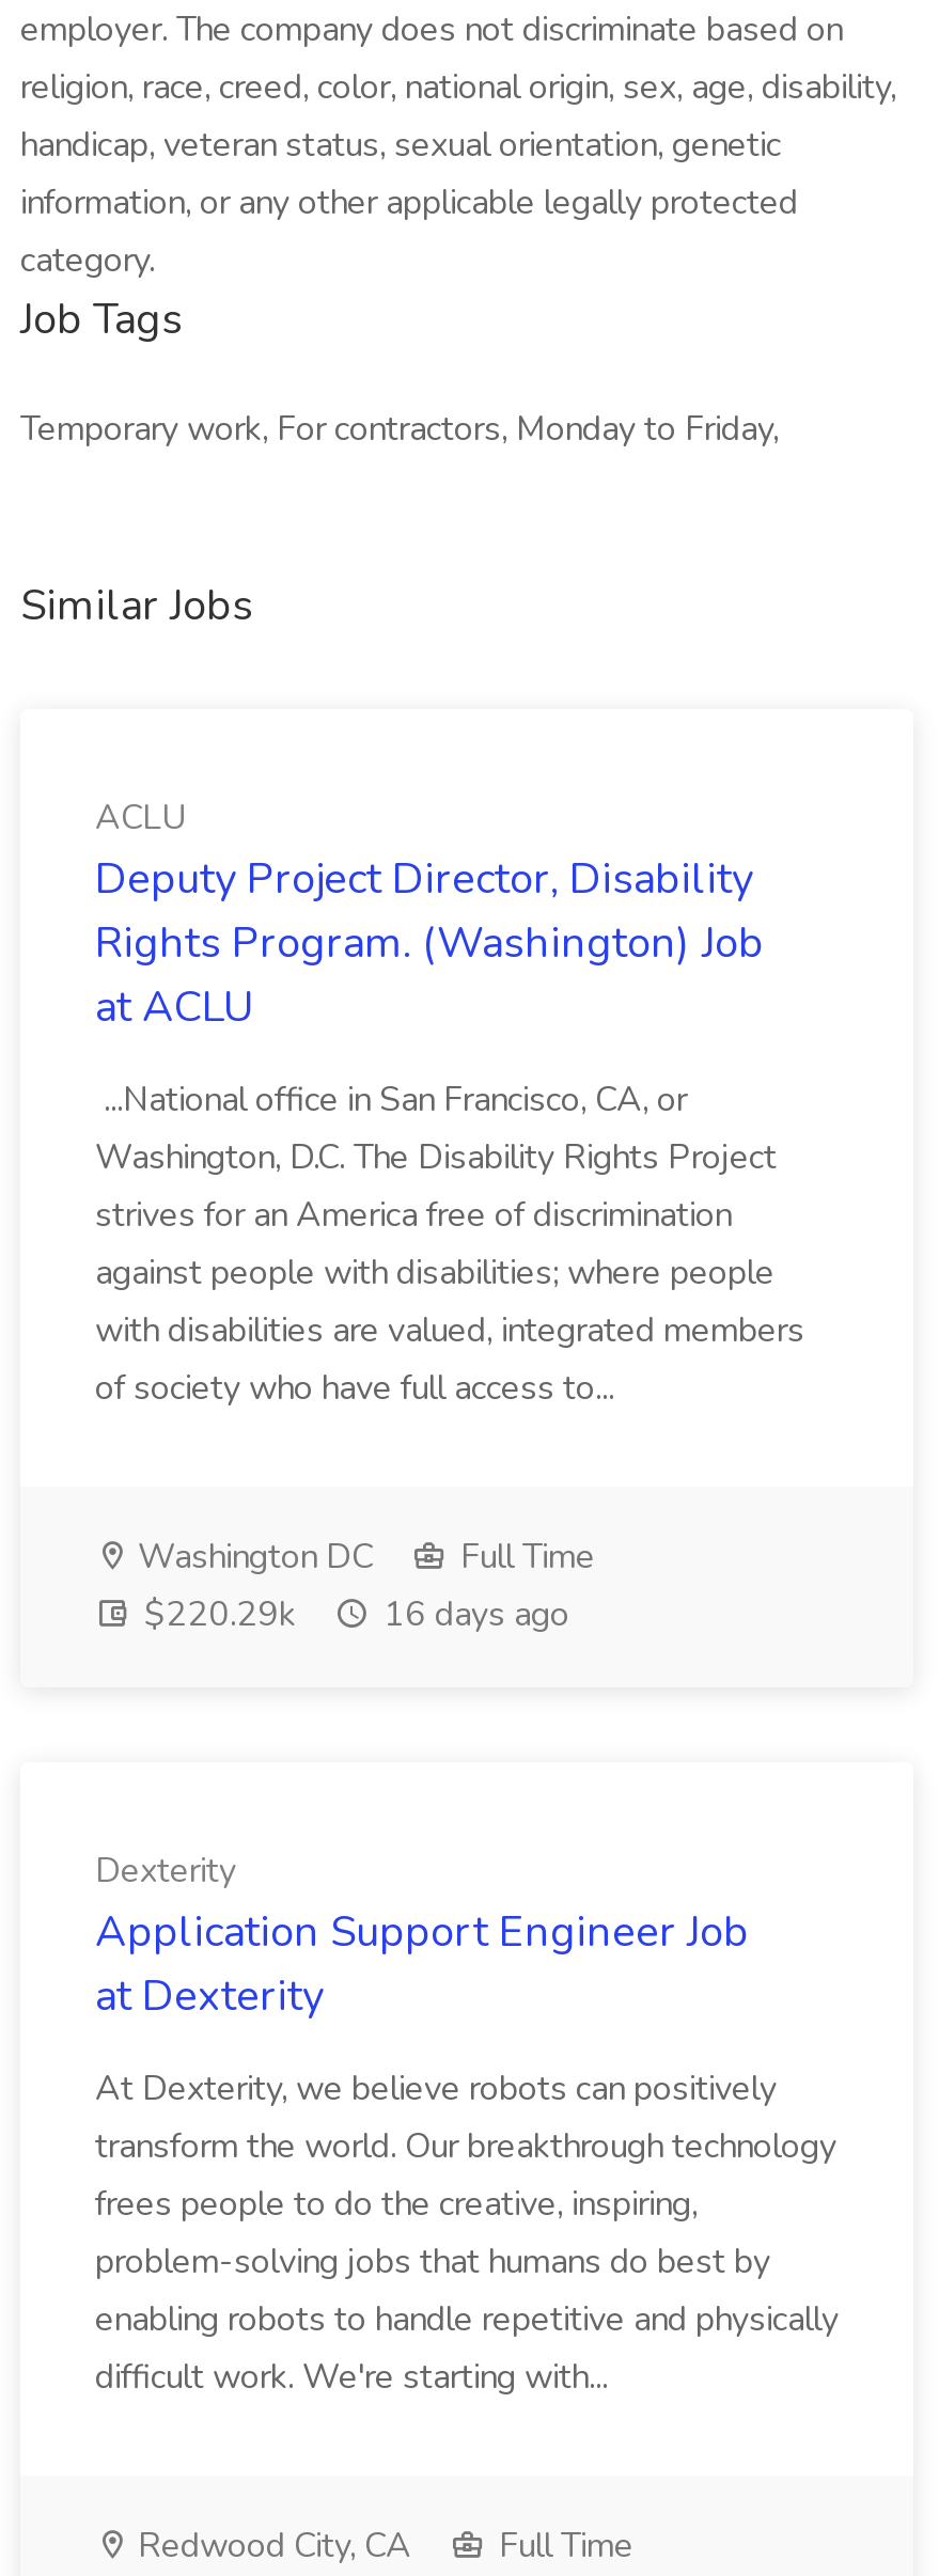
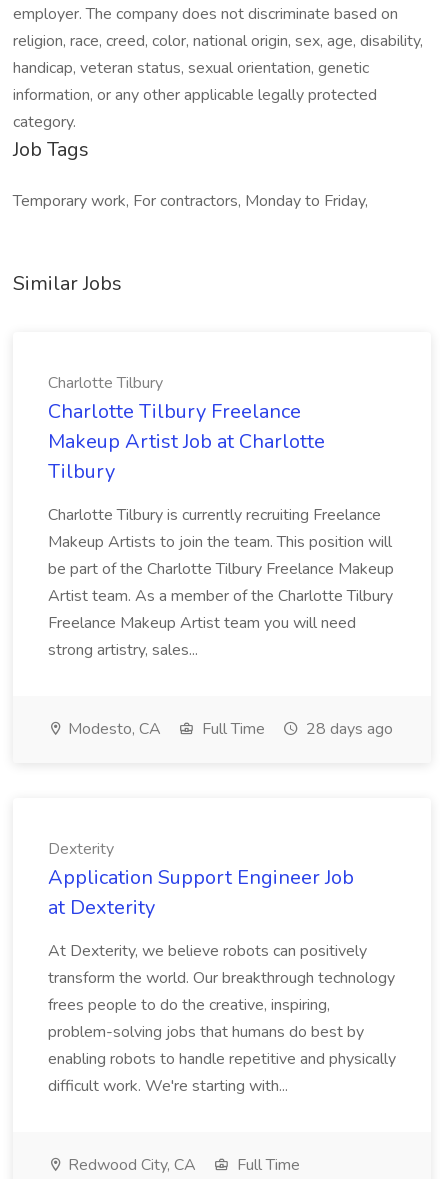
- ACLU
- Deputy Project Director, Disability
- Rights Program. (Washington) Job
- at ACLU
+ Charlotte Tilbury
+ Charlotte Tilbury Freelance
+ Makeup Artist Job at Charlotte
+ Tilbury

- ...National office in San Francisco, CA, or
- Washington, D.C. The Disability Rights Project
- strives for an America free of discrimination
- against people with disabilities; where people
- with disabilities are valued, integrated members
- of society who have full access to...
+ Charlotte Tilbury is currently recruiting Freelance
+ Makeup Artists to join the team. This position will
+ be part of the Charlotte Tilbury Freelance Makeup
+ Artist team. As a member of the Charlotte Tilbury
+ Freelance Makeup Artist team you will need
+ strong artistry, sales...

- Washington DC
+ Modesto, CA

- $220.29k
- 16 days ago
+ 28 days ago
